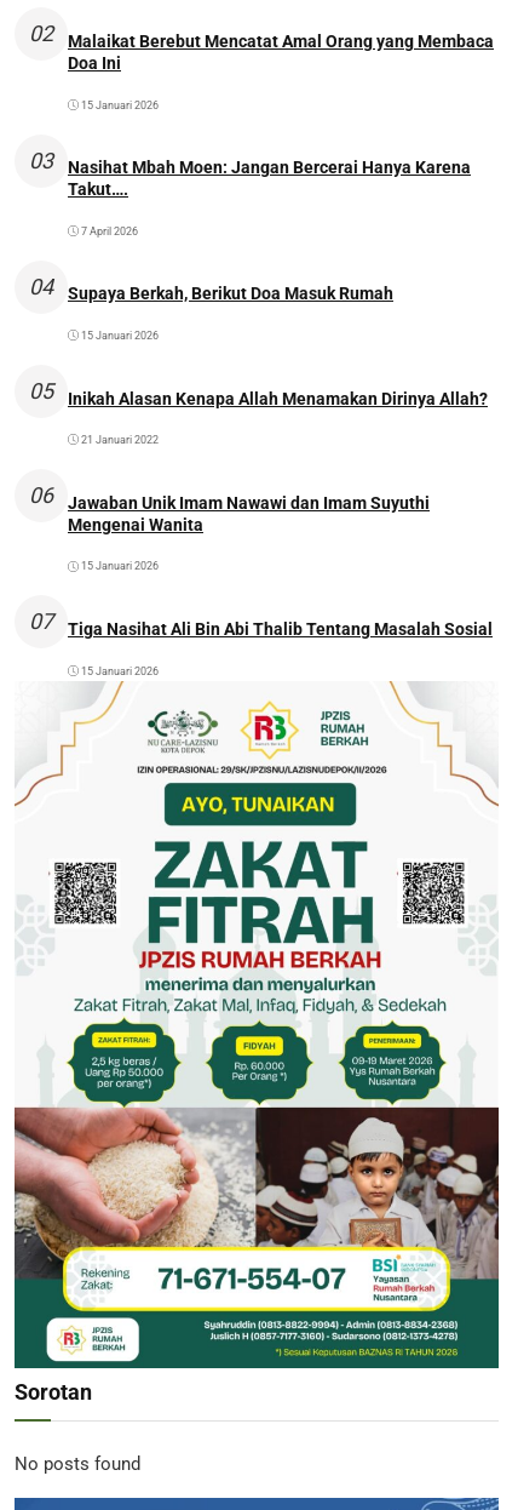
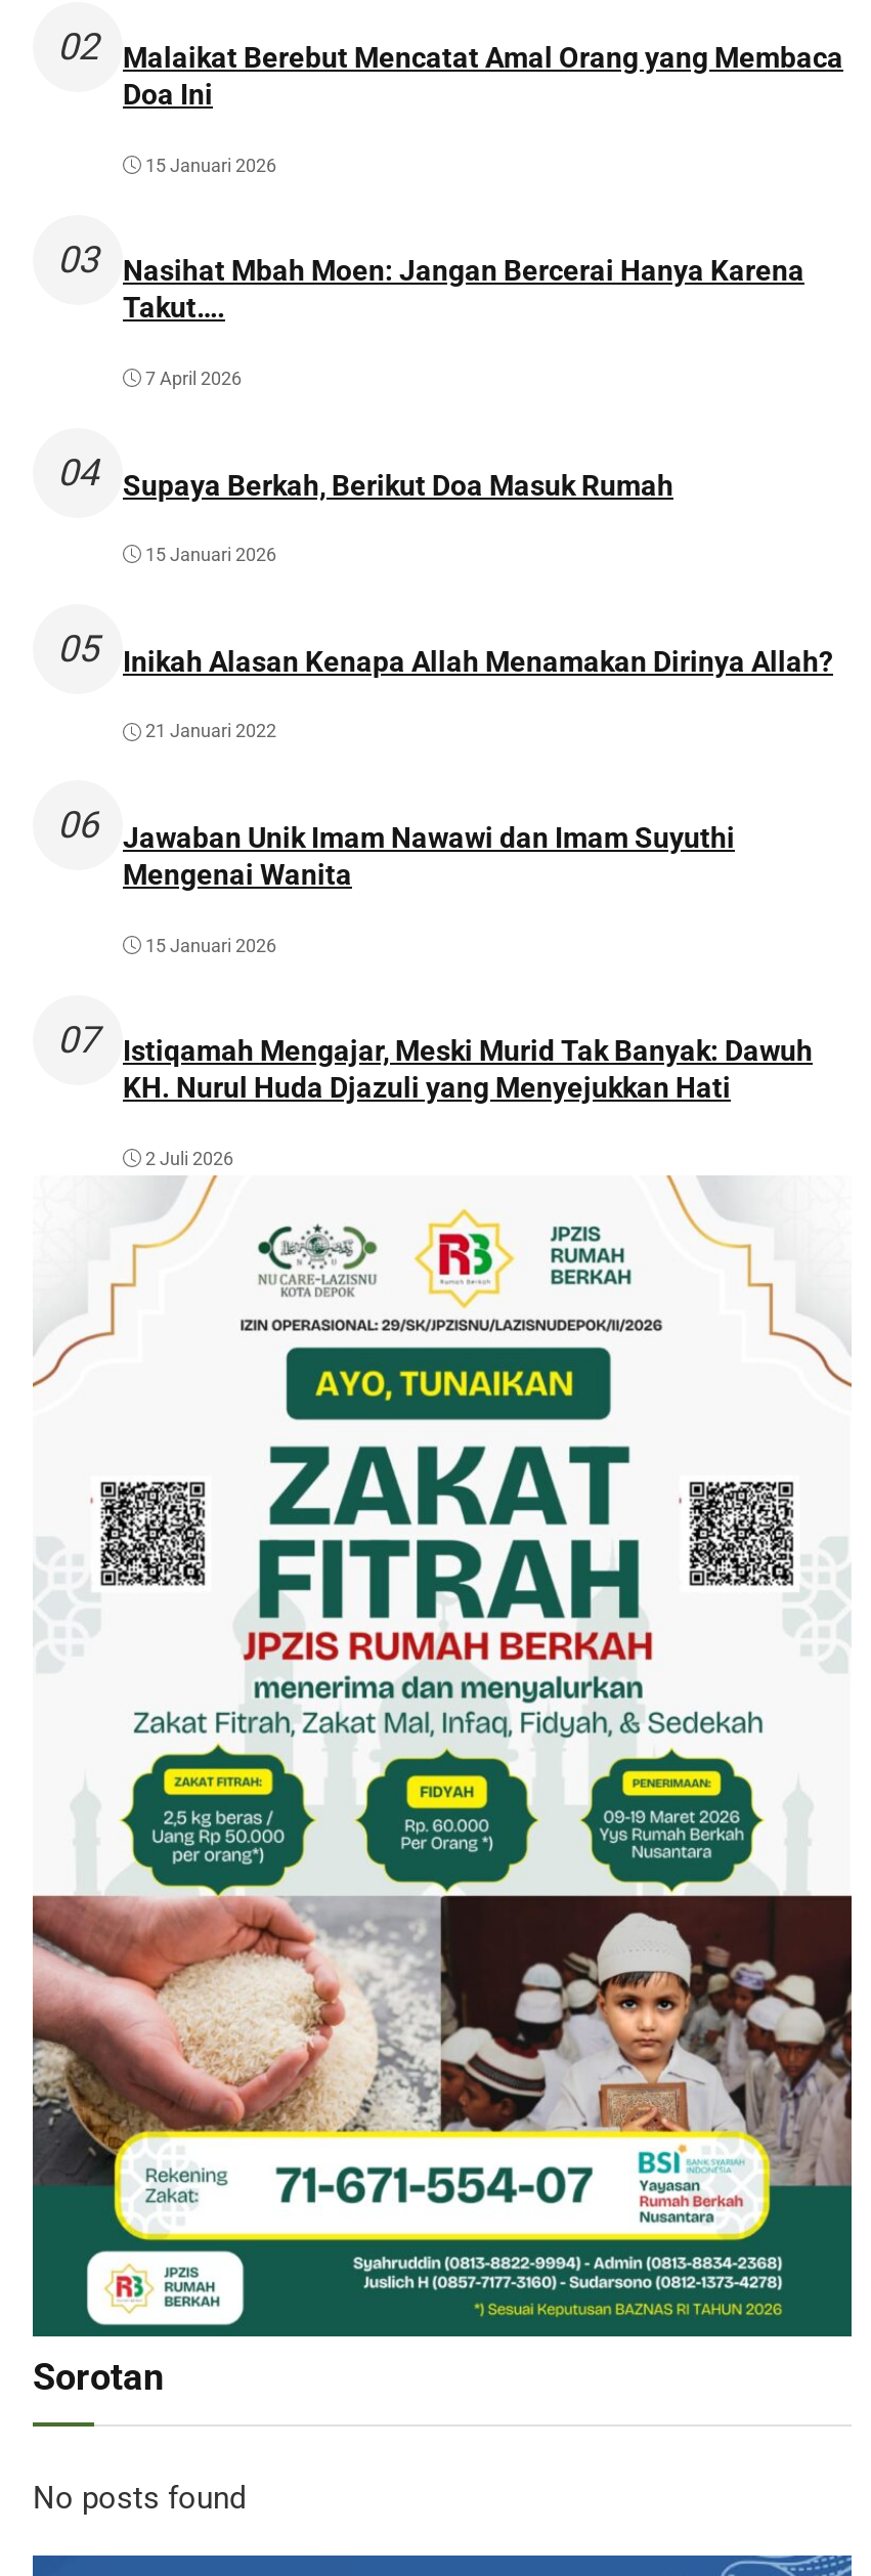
- Tiga Nasihat Ali Bin Abi Thalib Tentang Masalah Sosial
+ Istiqamah Mengajar, Meski Murid Tak Banyak: Dawuh
+ KH. Nurul Huda Djazuli yang Menyejukkan Hati

- 15 Januari 2026
+ 2 Juli 2026
